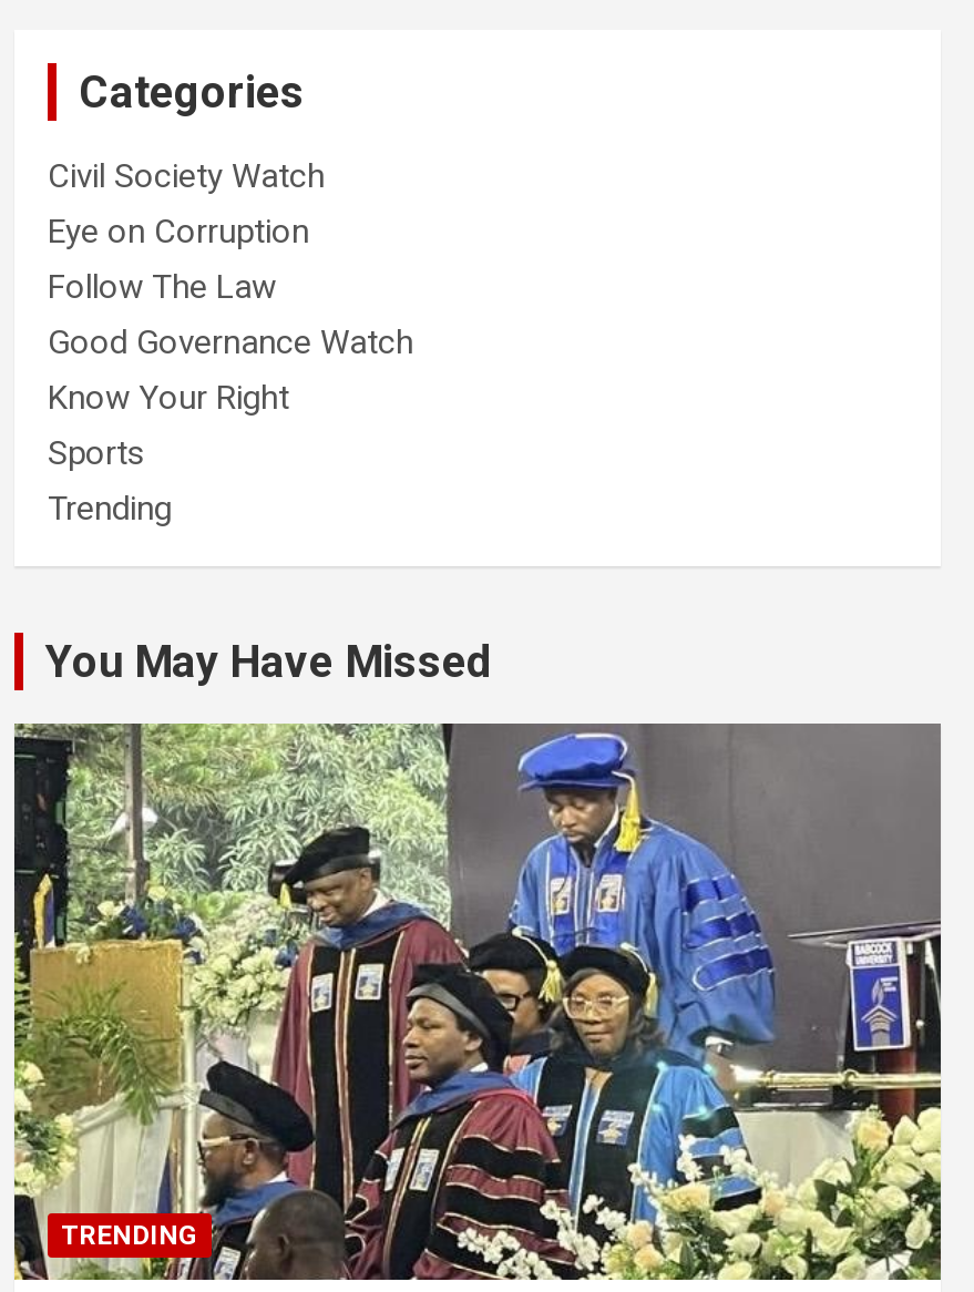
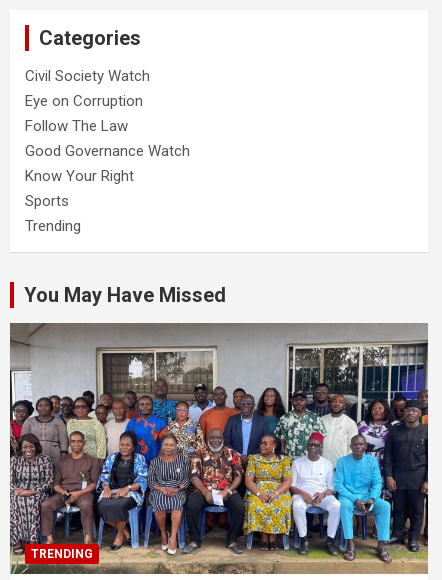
- [image]
+ [image]
